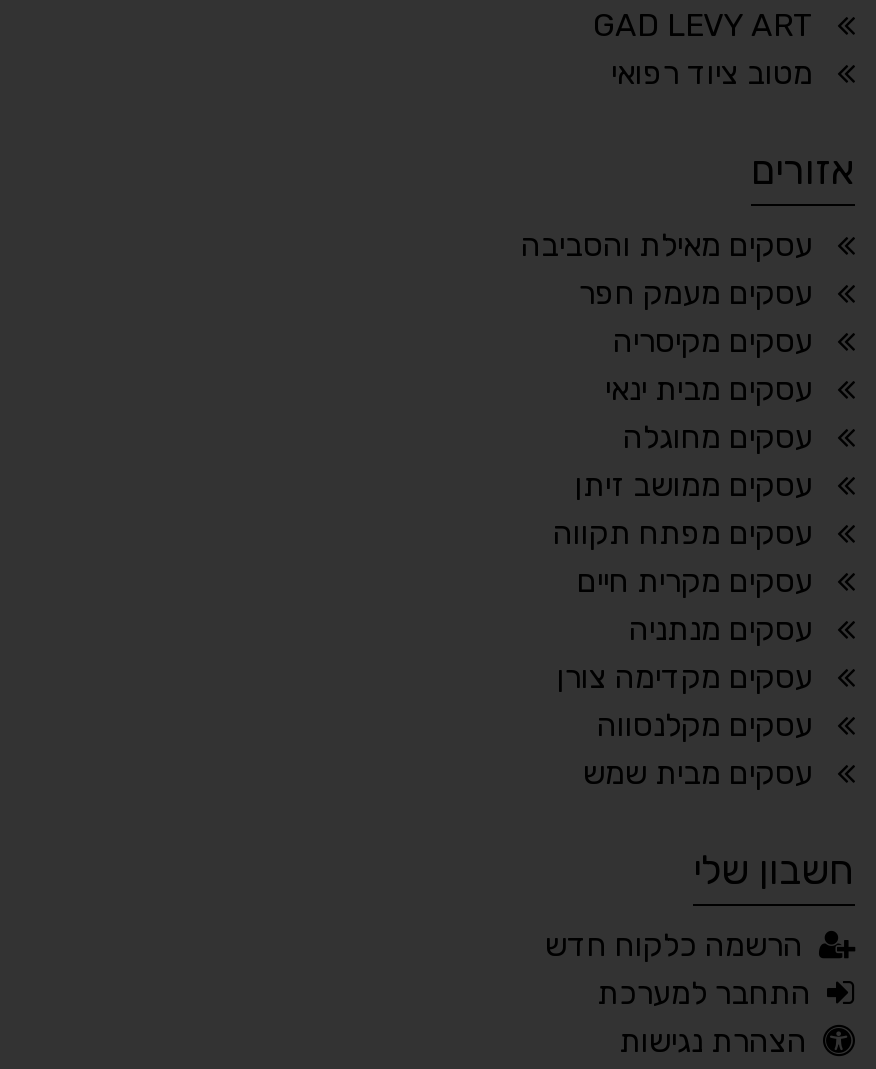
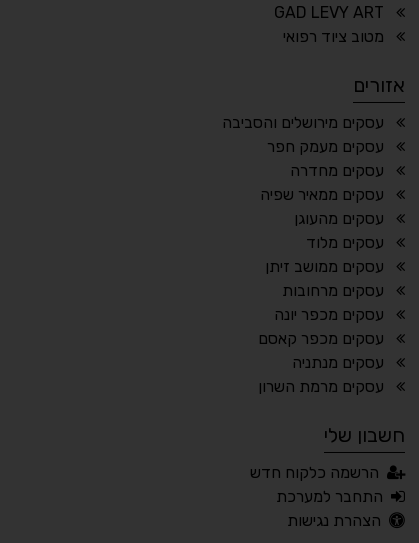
- עסקים מאילת והסביבה
+ עסקים מירושלים והסביבה

- עסקים מקיסריה
- עסקים מבית ינאי
- עסקים מחוגלה
+ עסקים מחדרה
+ עסקים ממאיר שפיה
+ עסקים מהעוגן
+ עסקים מלוד

moved down: עסקים ממושב זיתן

- עסקים מפתח תקווה
- עסקים מקרית חיים
+ עסקים מרחובות
+ עסקים מכפר יונה
+ עסקים מכפר קאסם

moved down: עסקים מנתניה

- עסקים מקדימה צורן
- עסקים מקלנסווה
- עסקים מבית שמש
+ עסקים מרמת השרון
